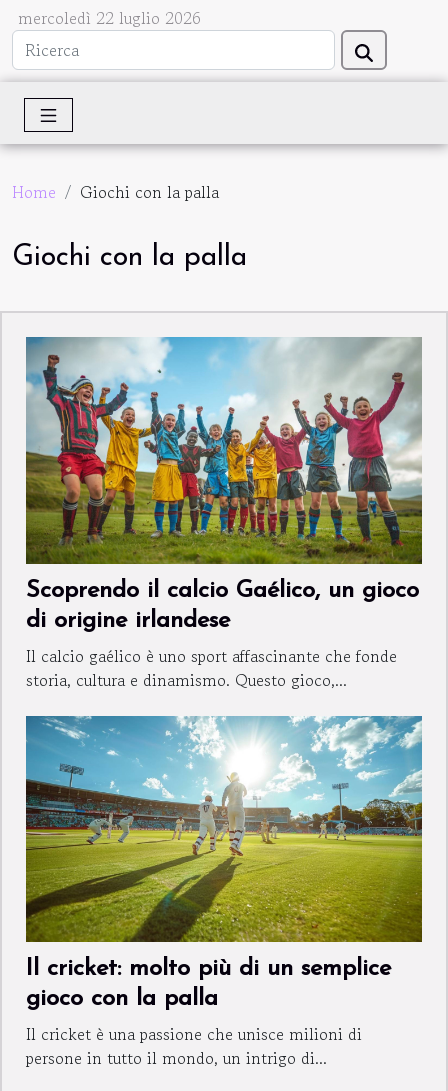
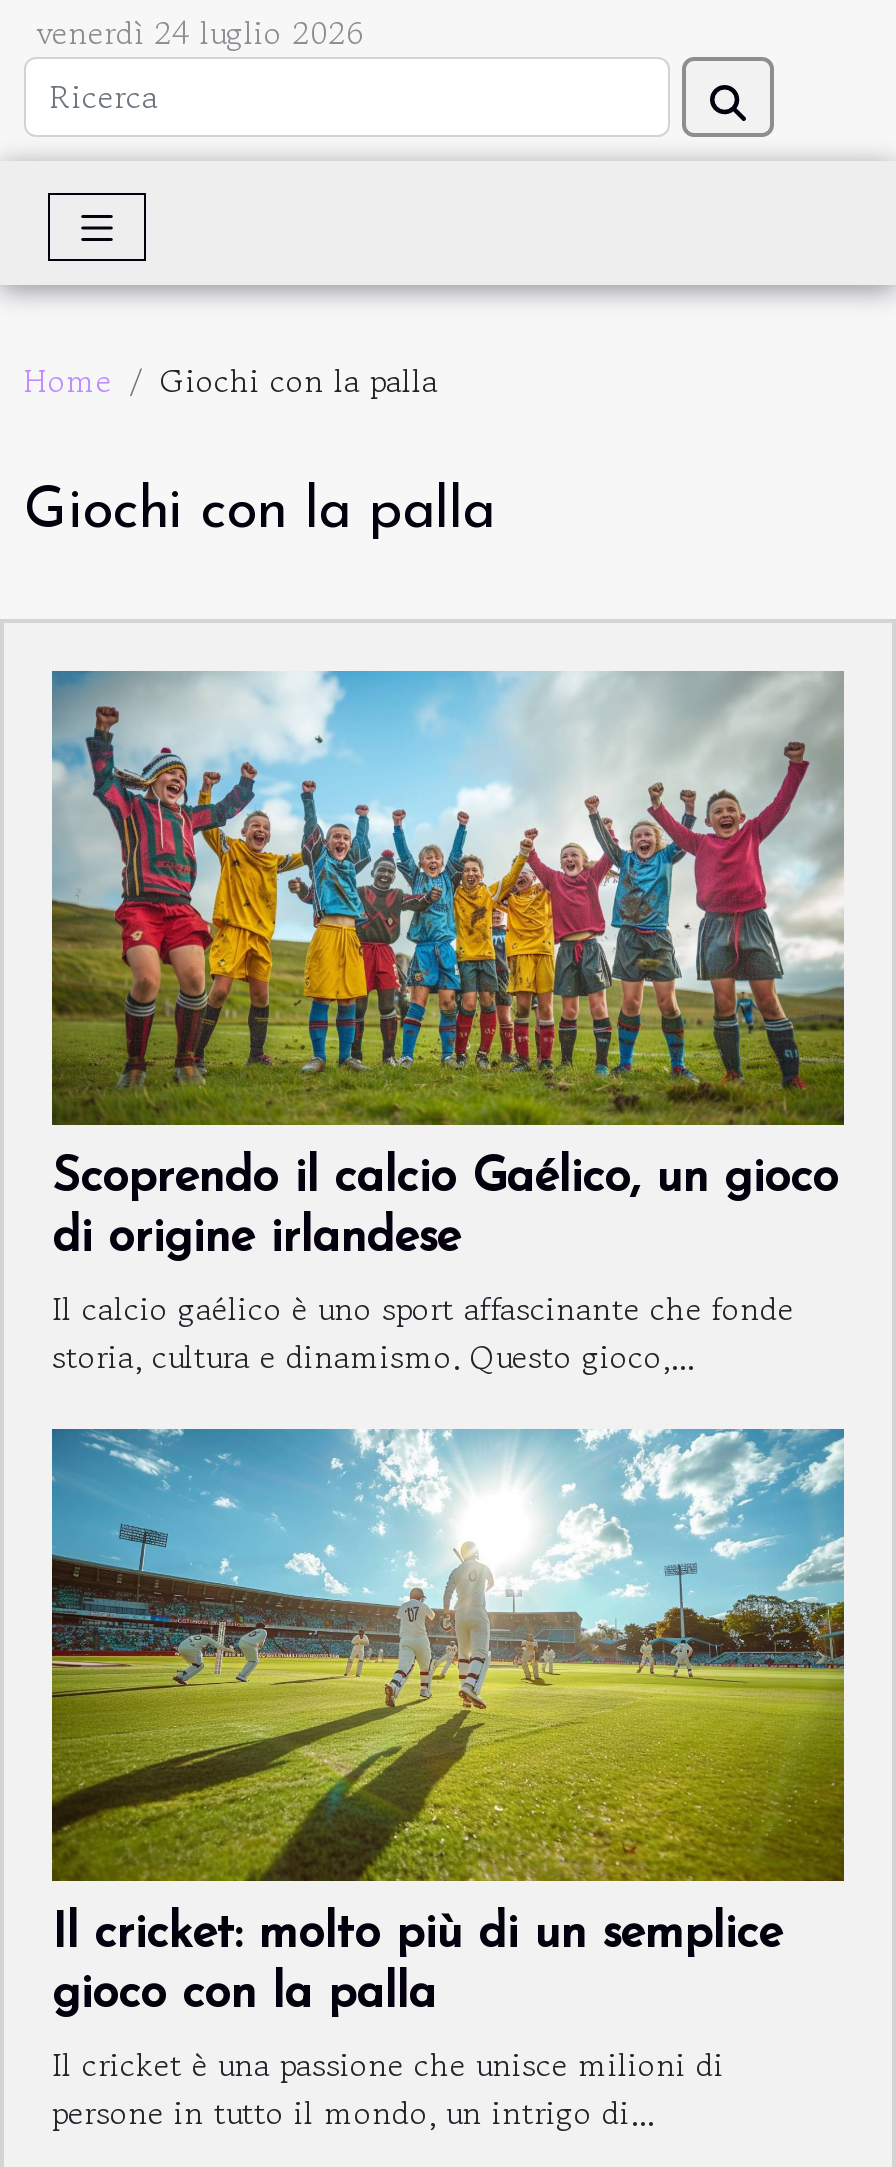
- mercoledì 22 luglio 2026
+ venerdì 24 luglio 2026
